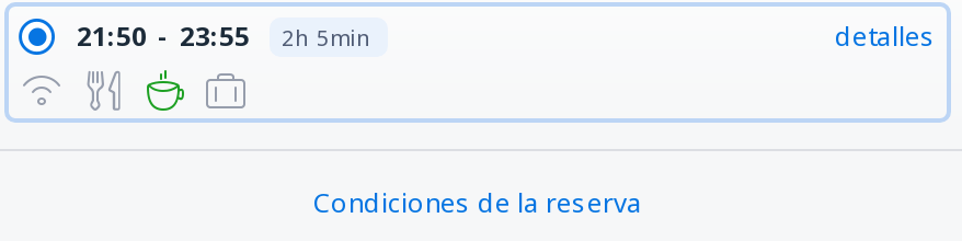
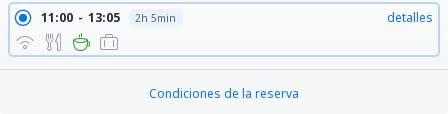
- 21:50
+ 11:00

- 23:55
+ 13:05
